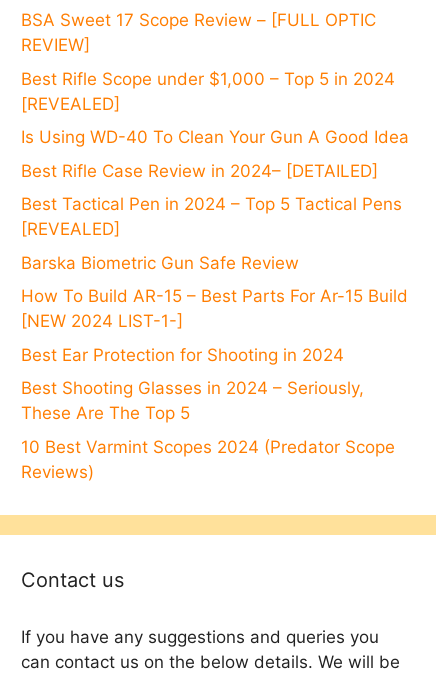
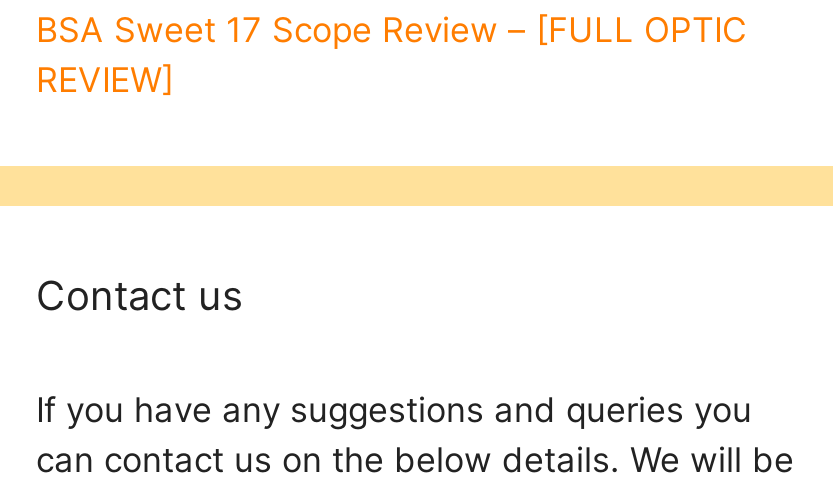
- Best Rifle Scope under $1,000 – Top 5 in 2024
- [REVEALED]
- Is Using WD-40 To Clean Your Gun A Good Idea
- Best Rifle Case Review in 2024– [DETAILED]
- Best Tactical Pen in 2024 – Top 5 Tactical Pens
- [REVEALED]
- Barska Biometric Gun Safe Review
- How To Build AR-15 – Best Parts For Ar-15 Build
- [NEW 2024 LIST-1-]
- Best Ear Protection for Shooting in 2024
- Best Shooting Glasses in 2024 – Seriously,
- These Are The Top 5
- 10 Best Varmint Scopes 2024 (Predator Scope
- Reviews)
